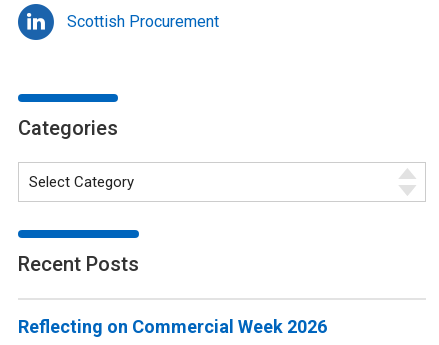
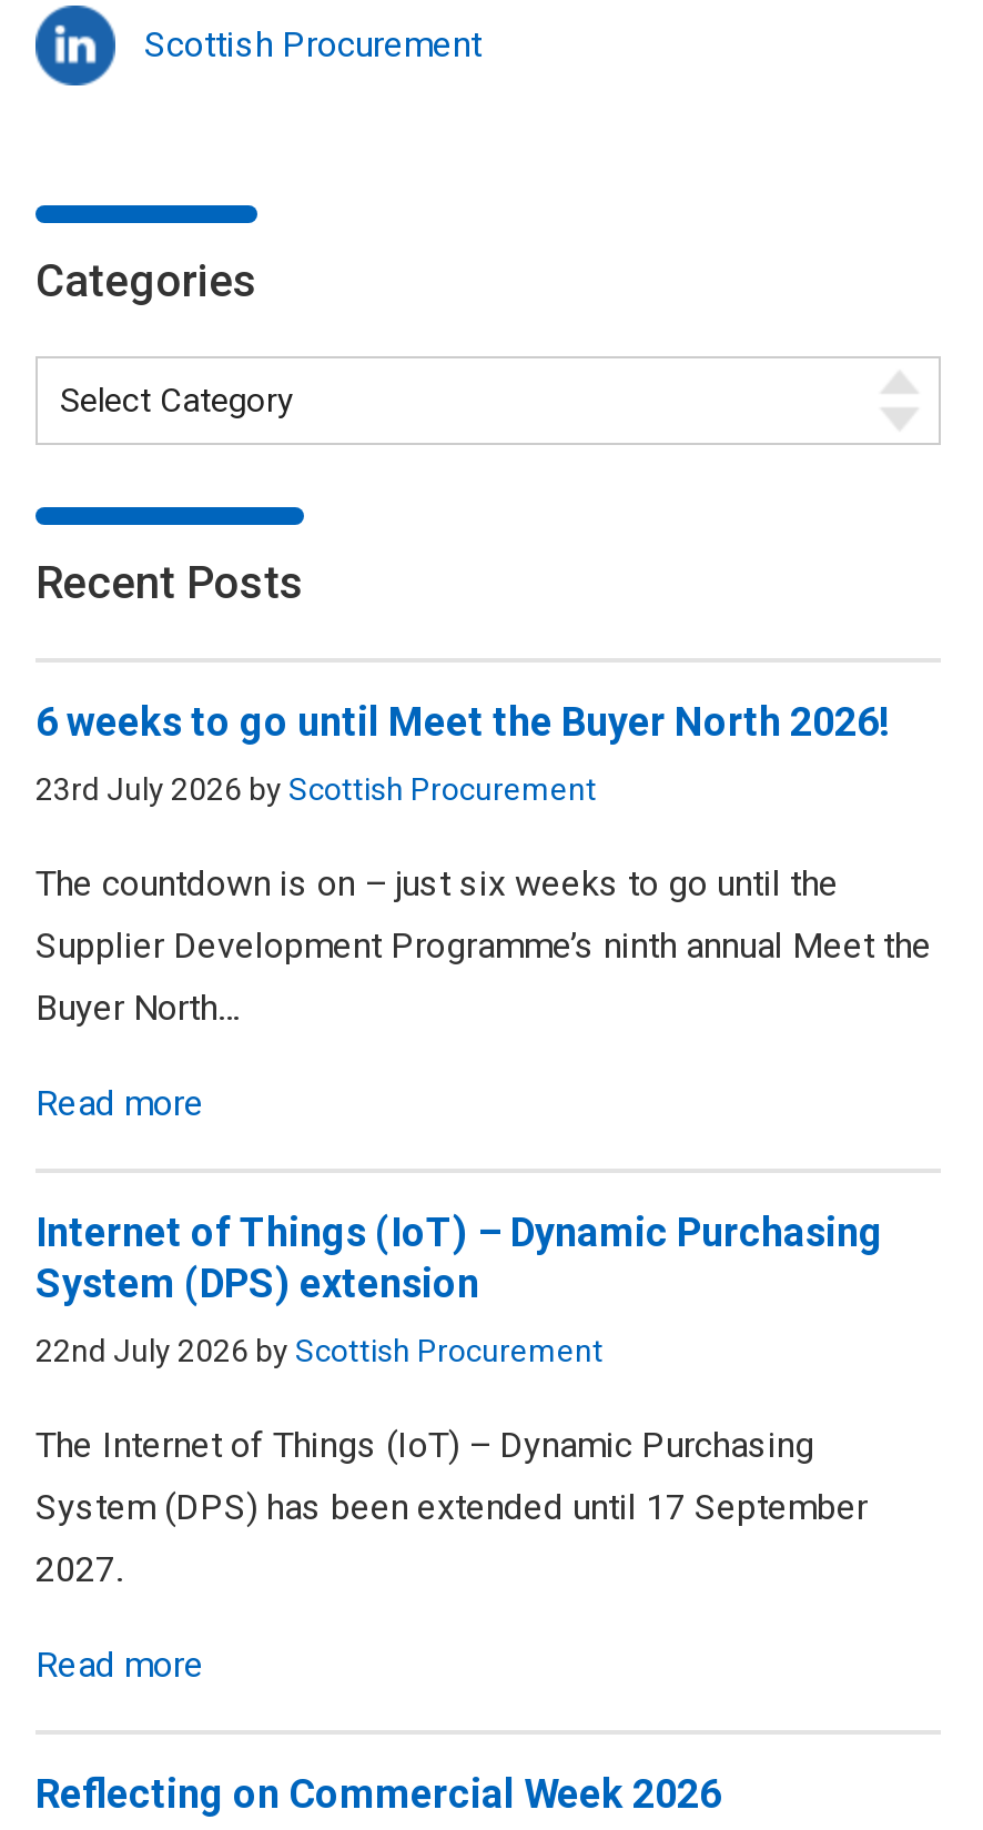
+ 6 weeks to go until Meet the Buyer North 2026!
+ 23rd July 2026 by Scottish Procurement
+ The countdown is on – just six weeks to go until the
+ Supplier Development Programme’s ninth annual Meet the
+ Buyer North…
+ Read more
+ Internet of Things (IoT) – Dynamic Purchasing
+ System (DPS) extension
+ 22nd July 2026 by Scottish Procurement
+ The Internet of Things (IoT) – Dynamic Purchasing
+ System (DPS) has been extended until 17 September
+ 2027.
+ Read more
